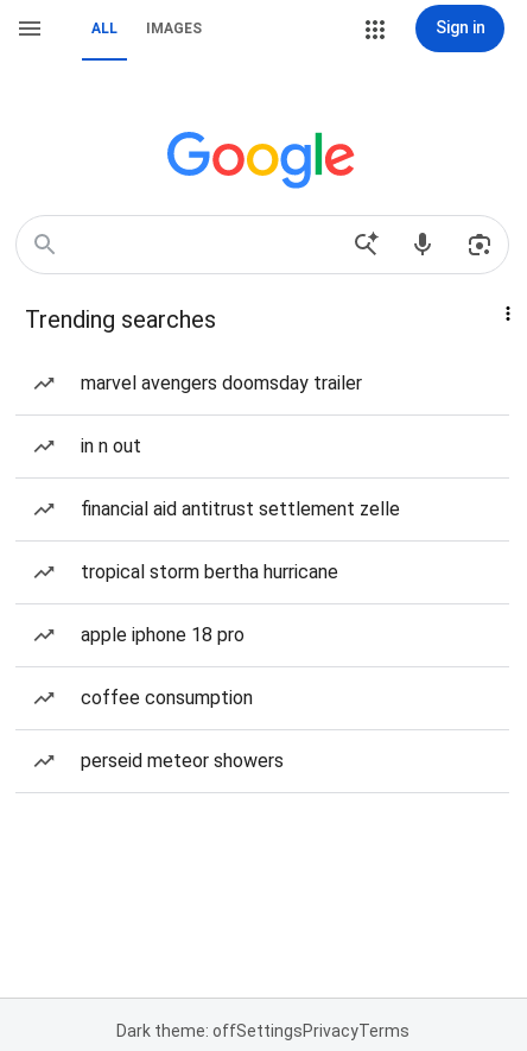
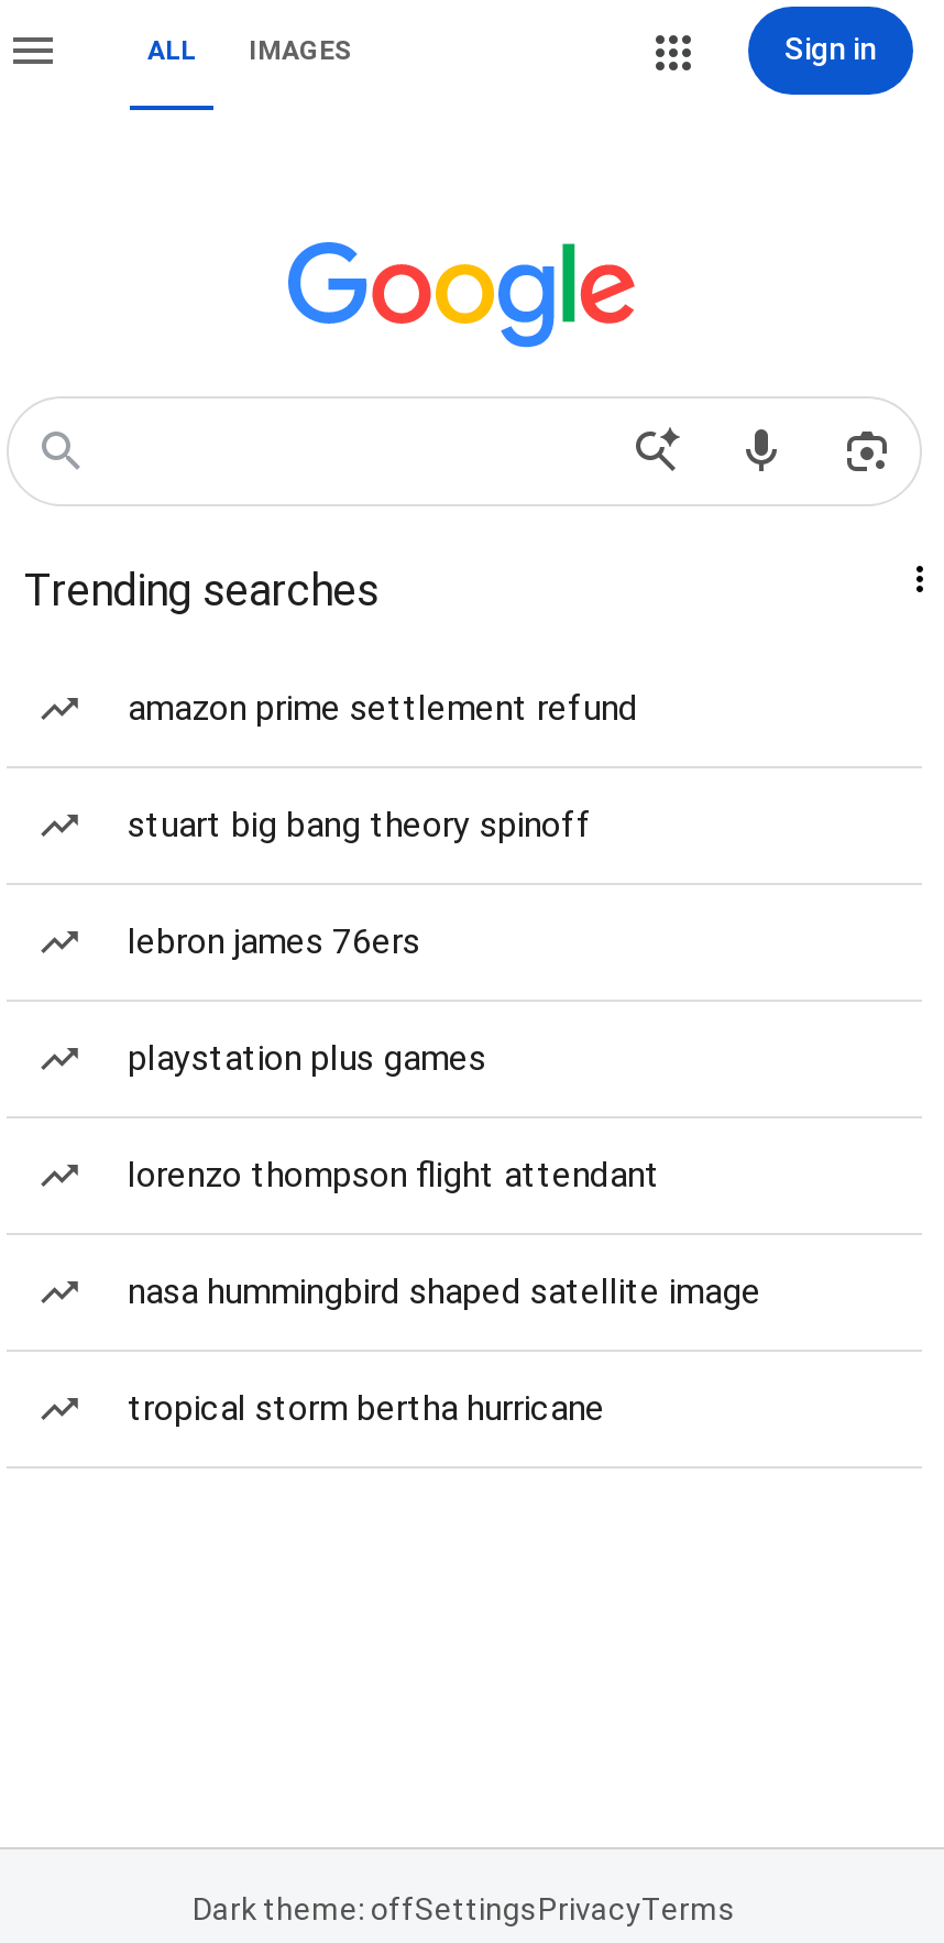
- marvel avengers doomsday trailer
- in n out
- financial aid antitrust settlement zelle
+ amazon prime settlement refund
+ stuart big bang theory spinoff
+ lebron james 76ers
+ playstation plus games
+ lorenzo thompson flight attendant
+ nasa hummingbird shaped satellite image

moved down: tropical storm bertha hurricane

- apple iphone 18 pro
- coffee consumption
- perseid meteor showers
